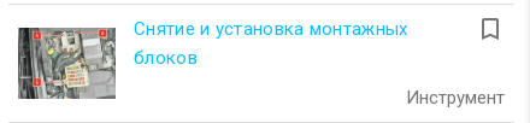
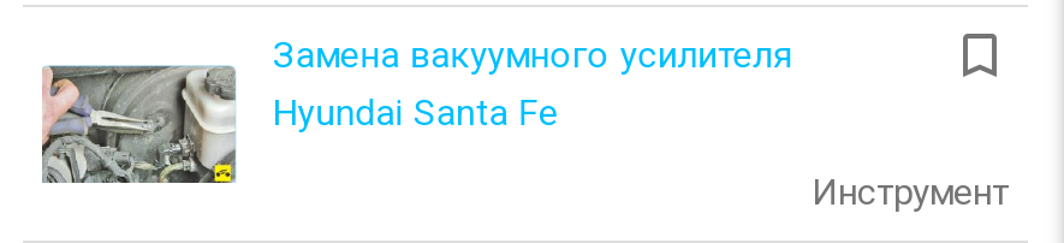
- [image]
- Снятие и установка монтажных
- блоков
+ [image]
+ Замена вакуумного усилителя
+ Hyundai Santa Fe
